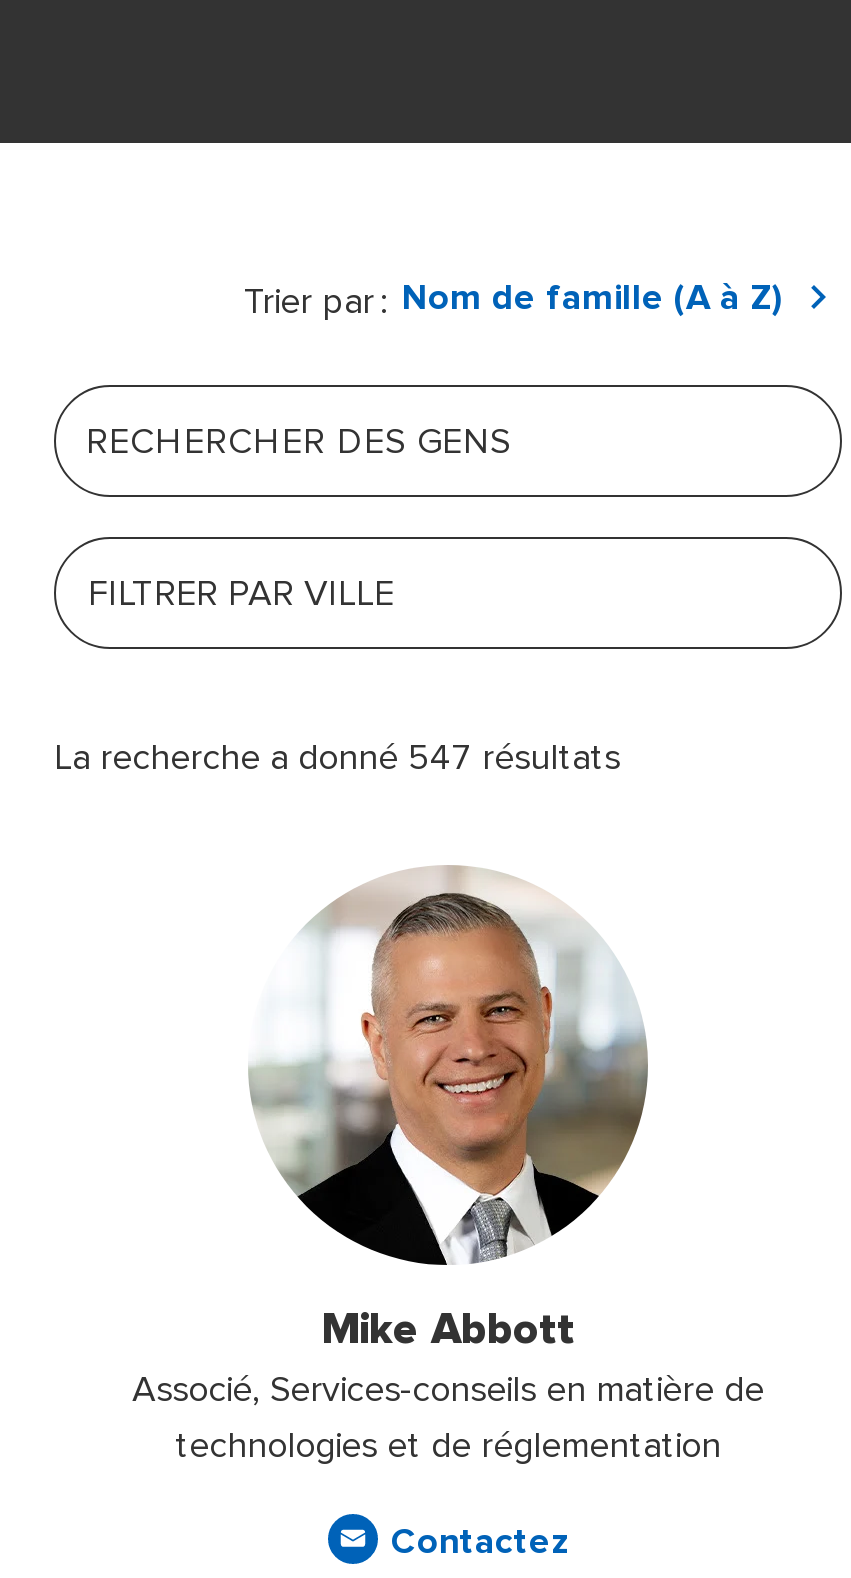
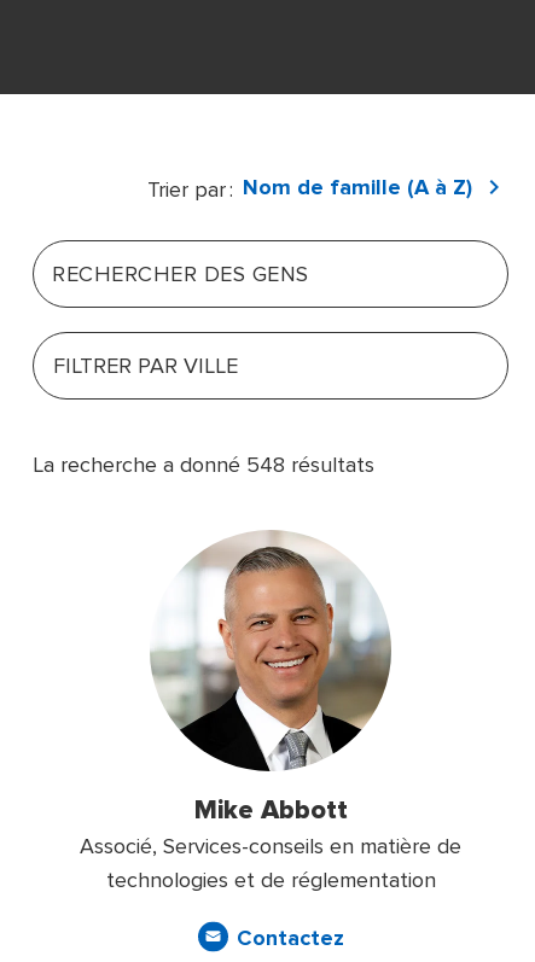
- La recherche a donné 547 résultats
+ La recherche a donné 548 résultats
